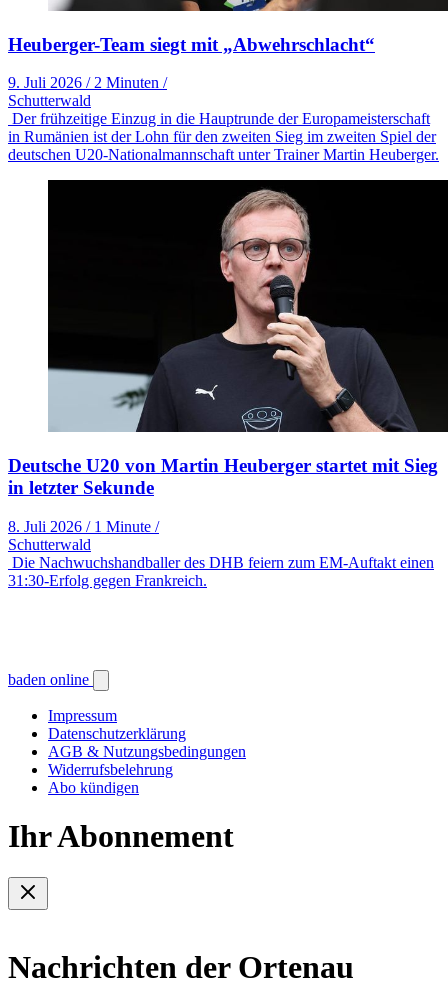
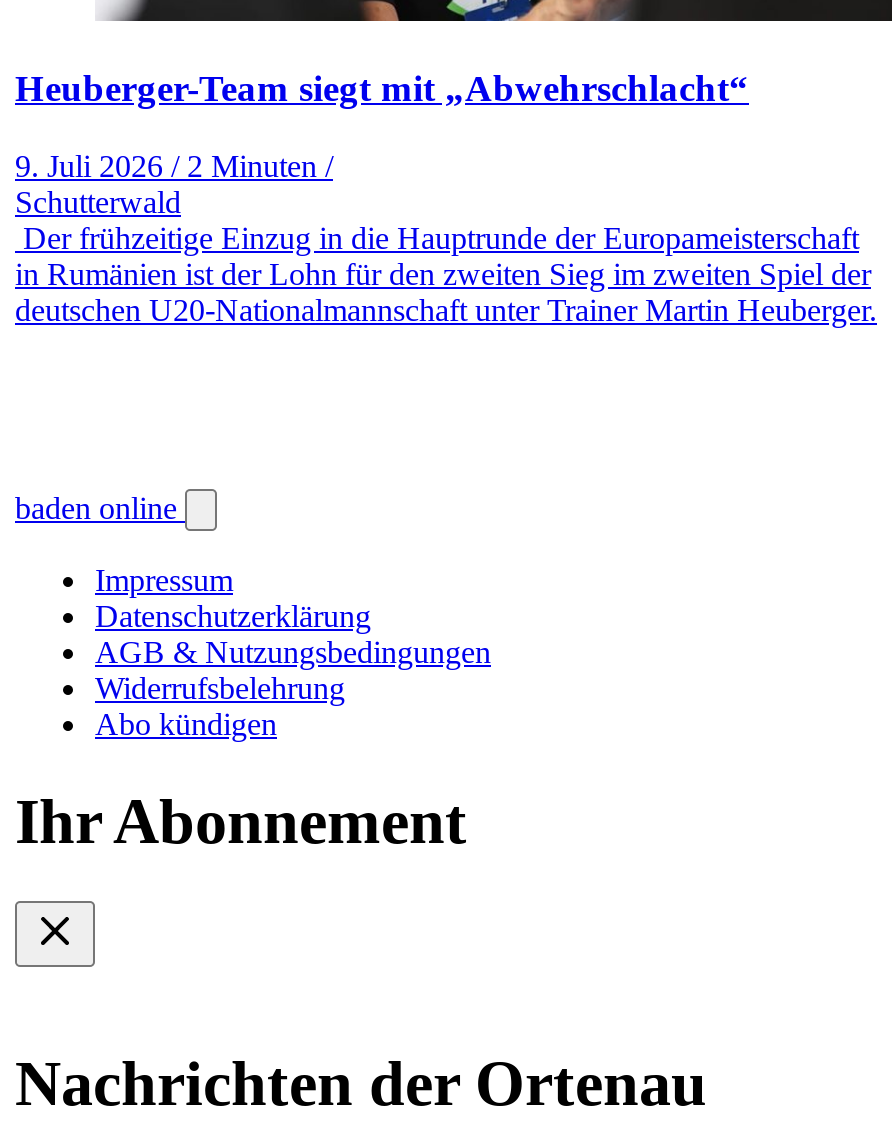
- [image]
- Deutsche U20 von Martin Heuberger startet mit Sieg
- in letzter Sekunde
- 8. Juli 2026 / 1 Minute /
- Schutterwald
- Die Nachwuchshandballer des DHB feiern zum EM-Auftakt einen
- 31:30-Erfolg gegen Frankreich.
